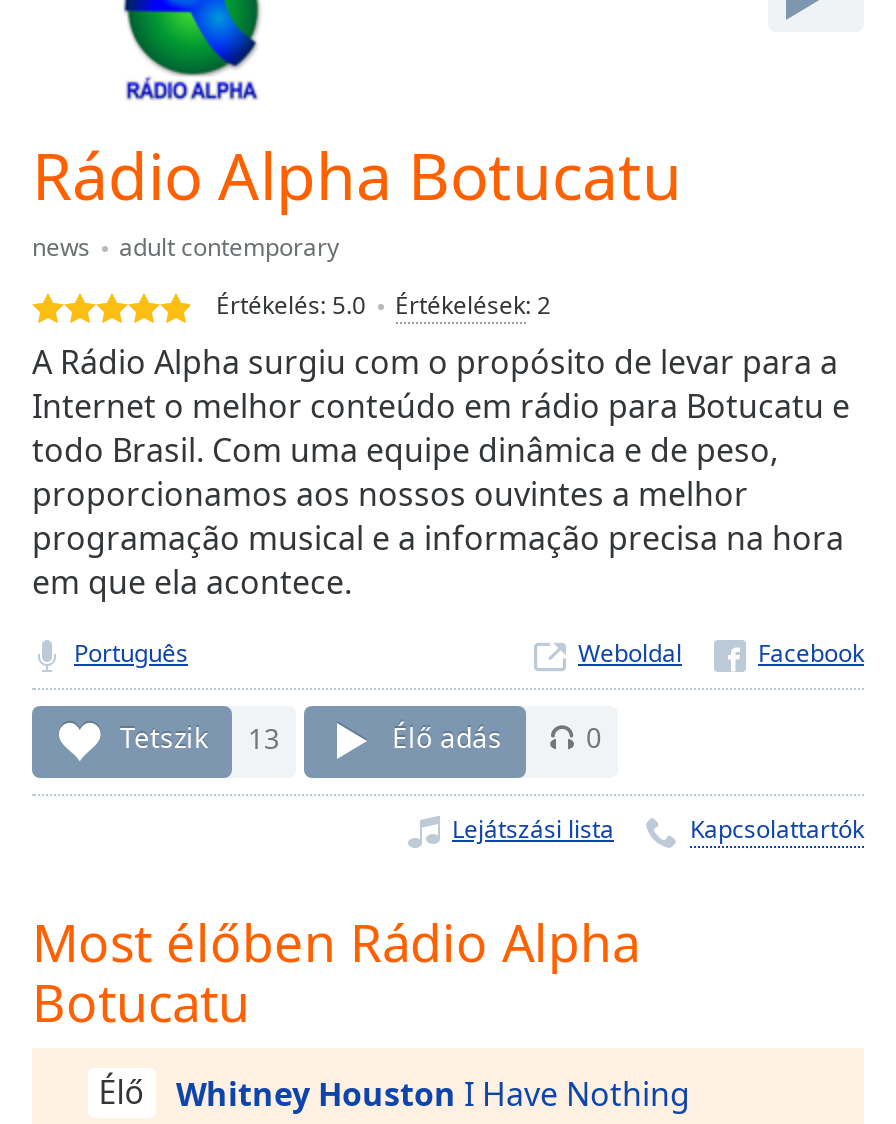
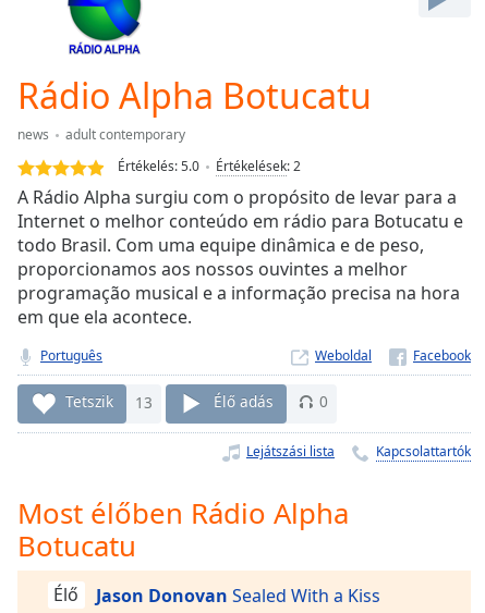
- Whitney Houston I Have Nothing
+ Jason Donovan Sealed With a Kiss
